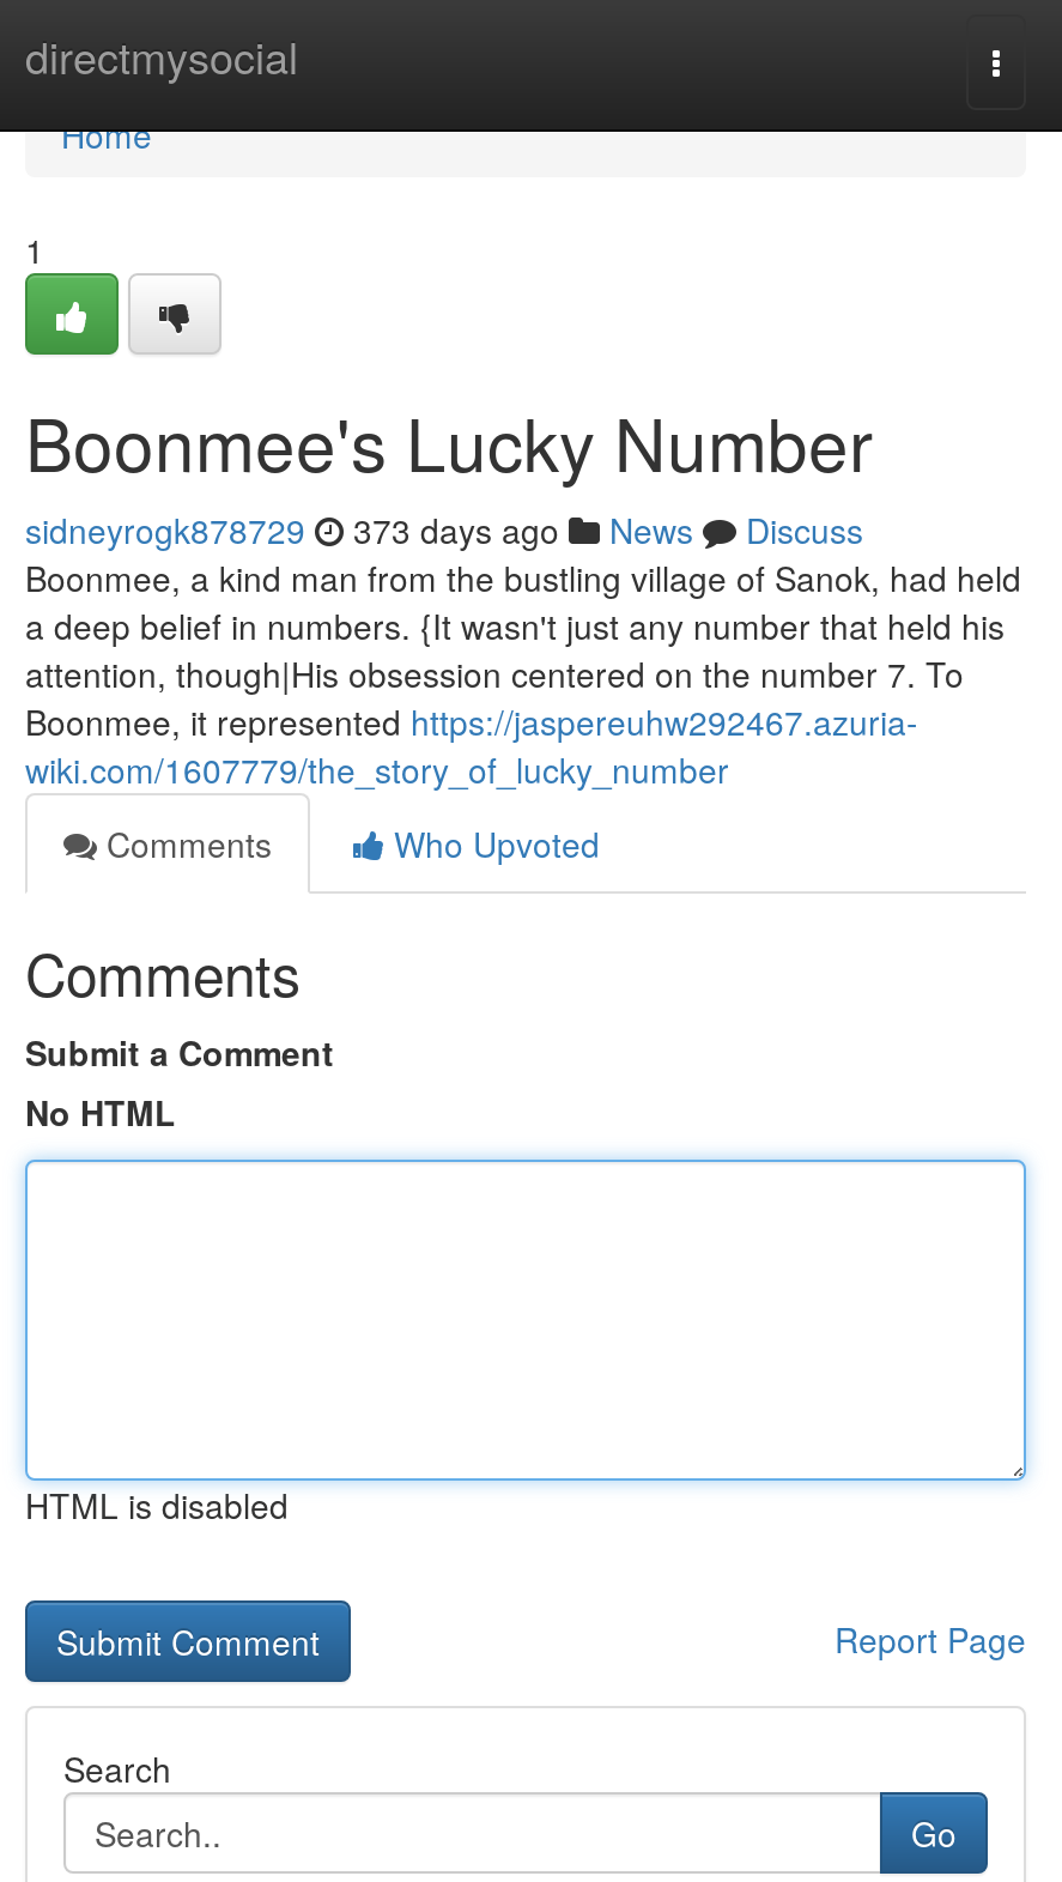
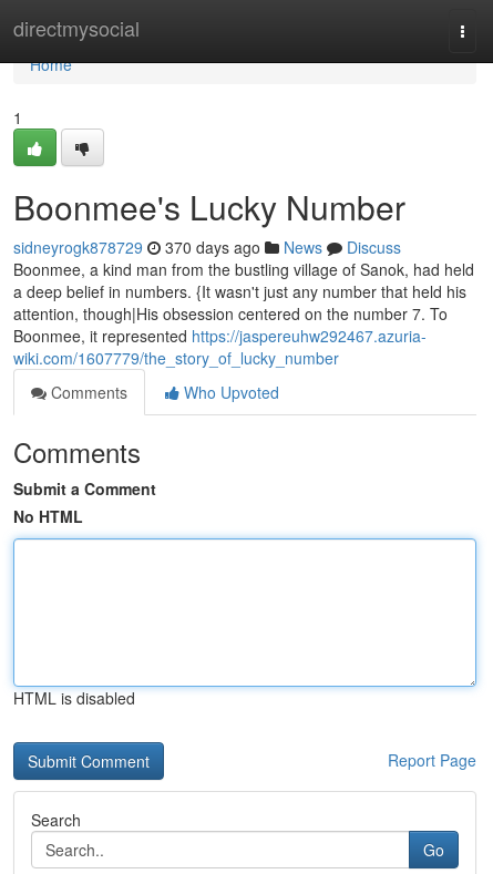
- sidneyrogk878729 373 days ago News Discuss
+ sidneyrogk878729 370 days ago News Discuss
